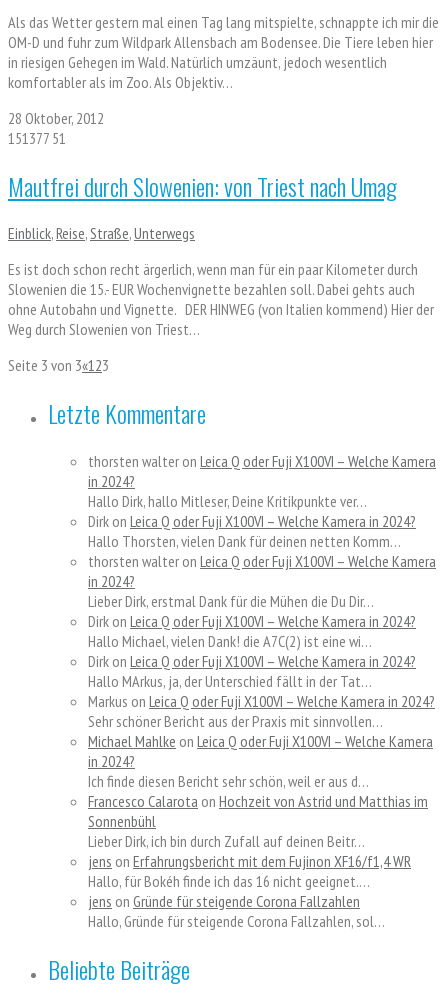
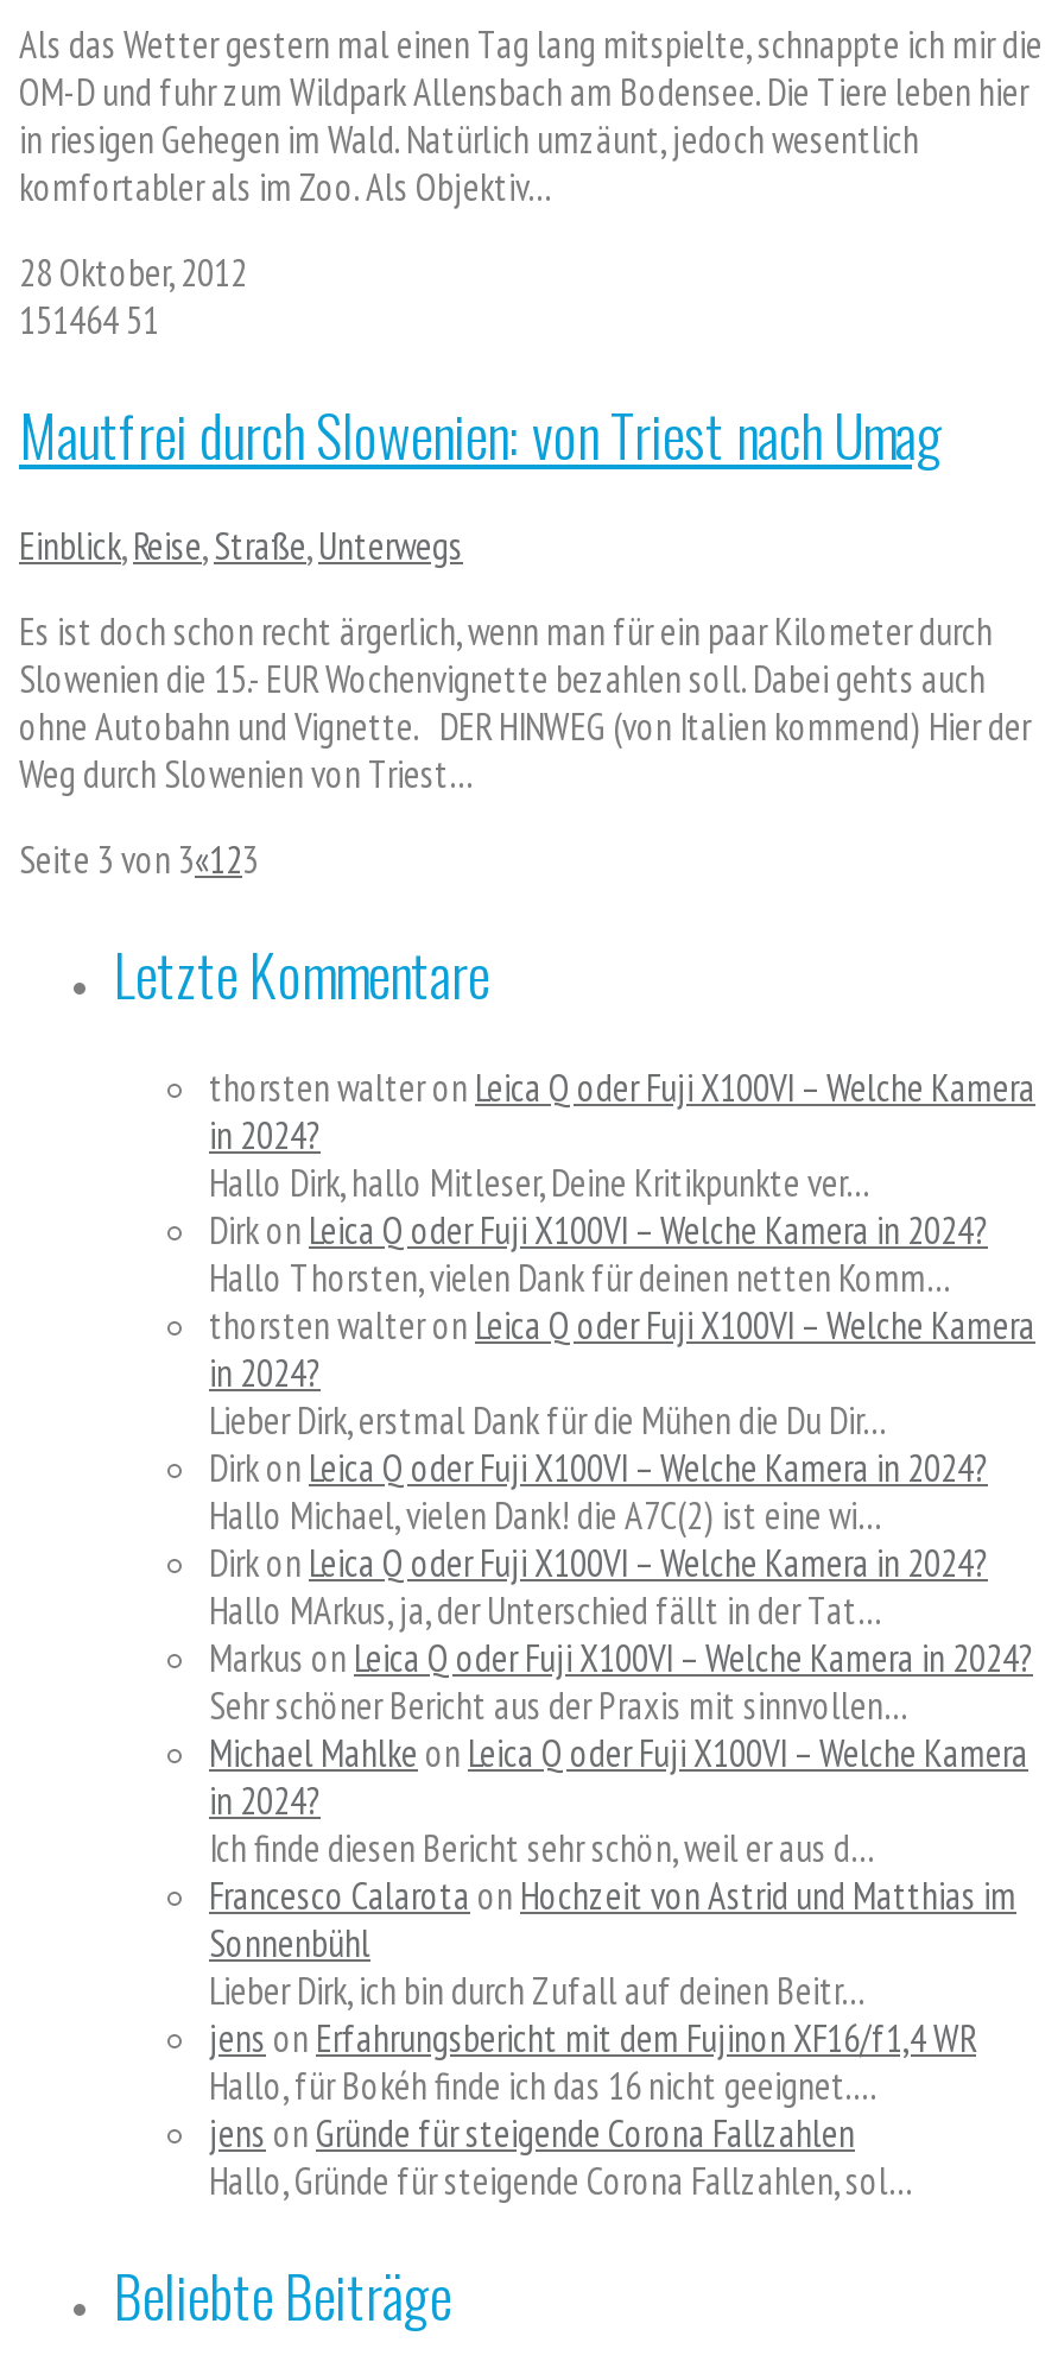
- 151377 51
+ 151464 51
